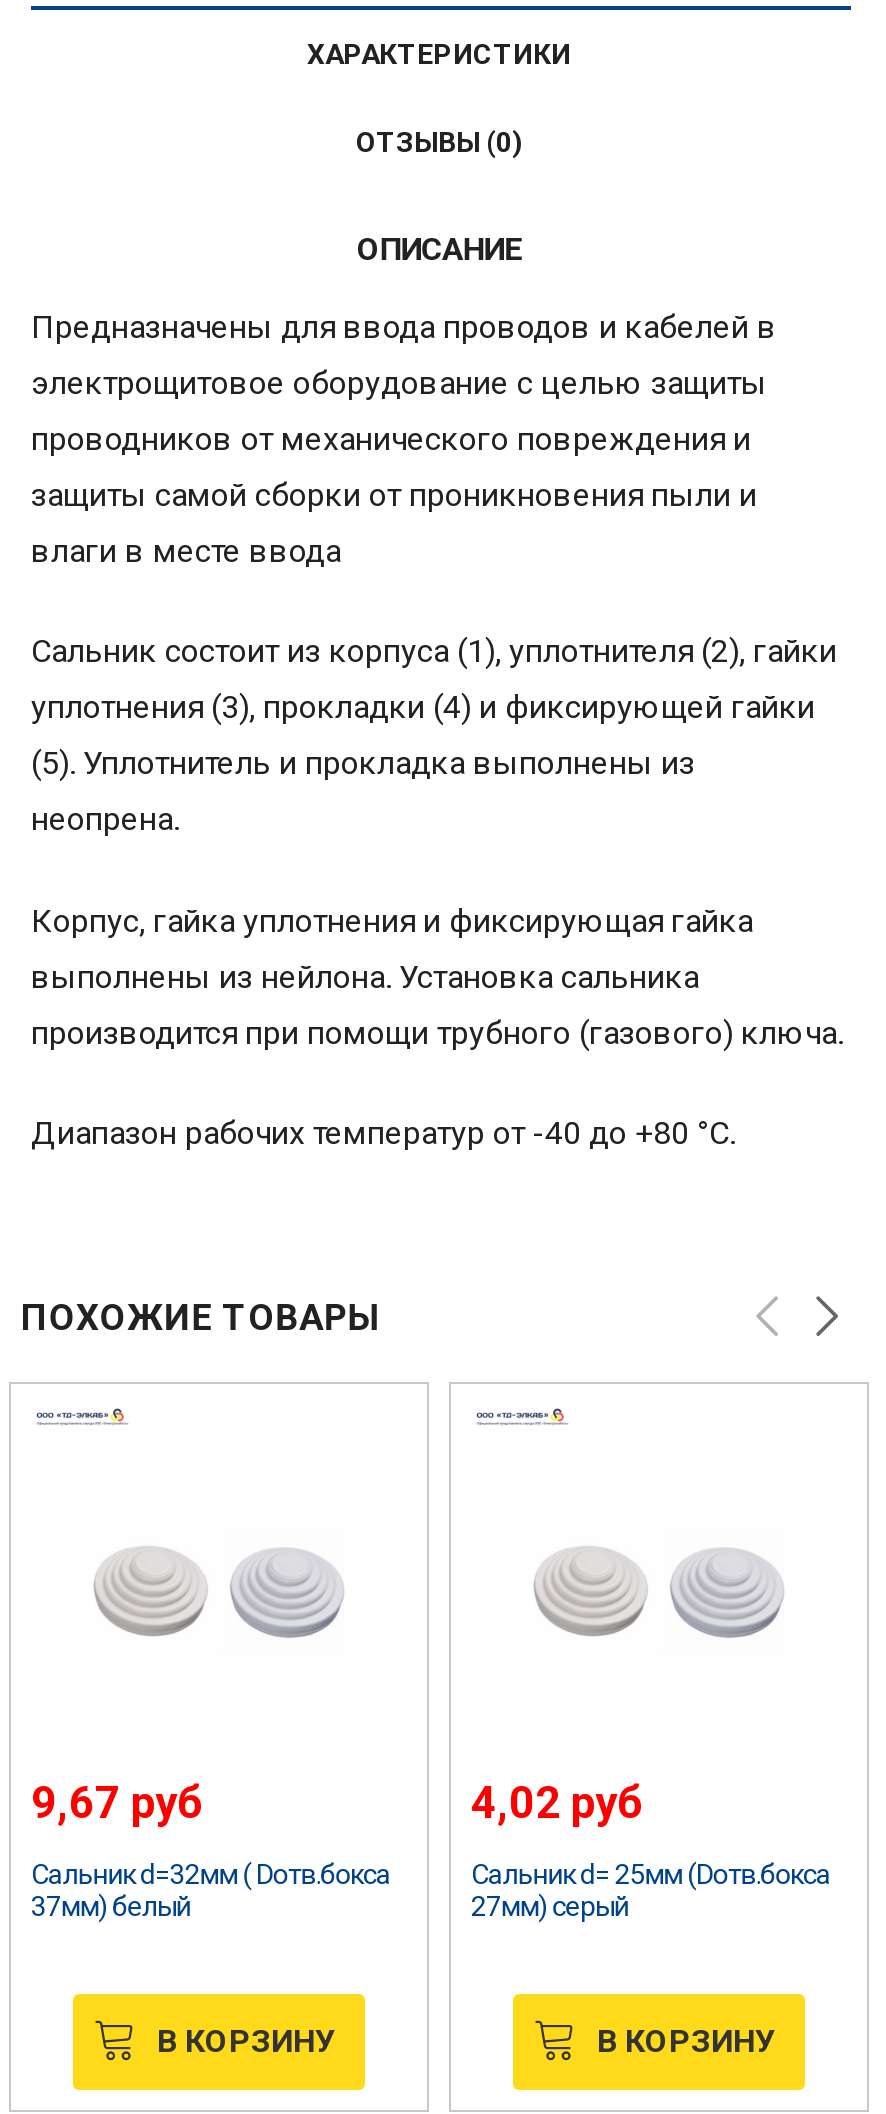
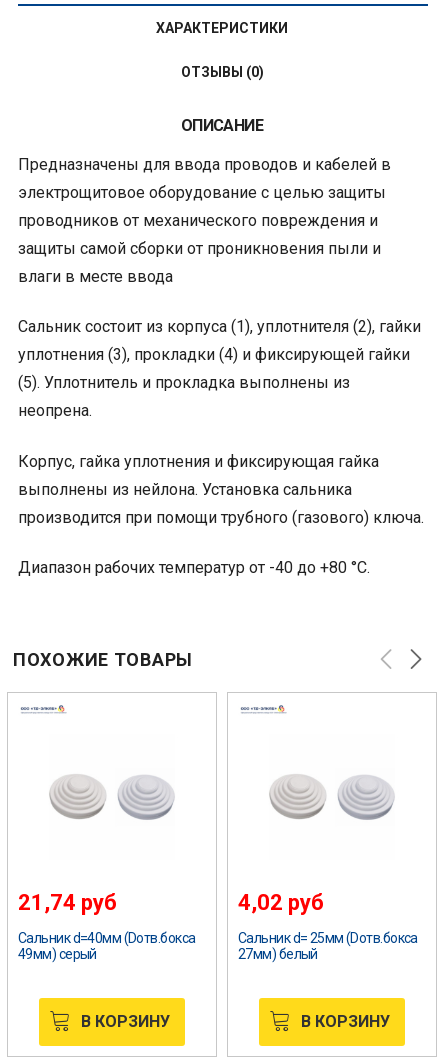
- 9,67 руб
+ 21,74 руб

- Сальник d=32мм ( Dотв.бокса
- 37мм) белый
+ Сальник d=40мм (Dотв.бокса
+ 49мм) серый

- 27мм) серый
+ 27мм) белый
